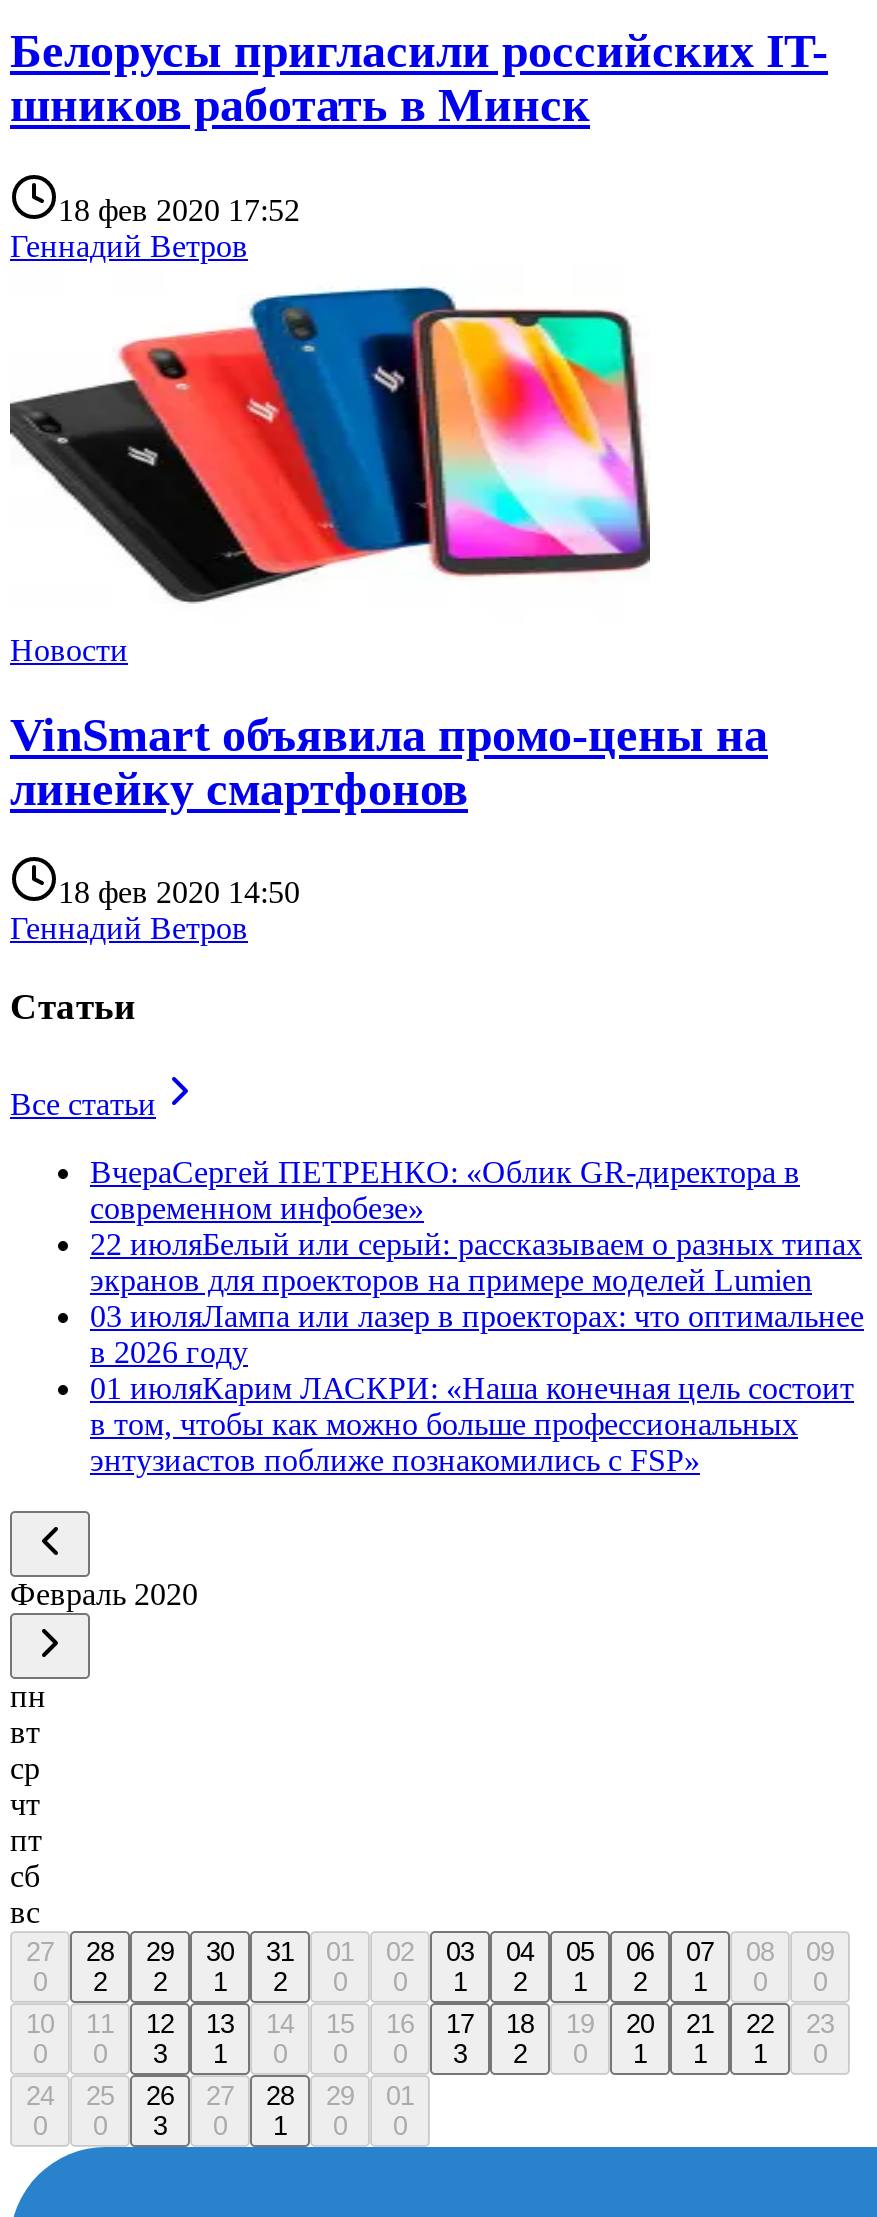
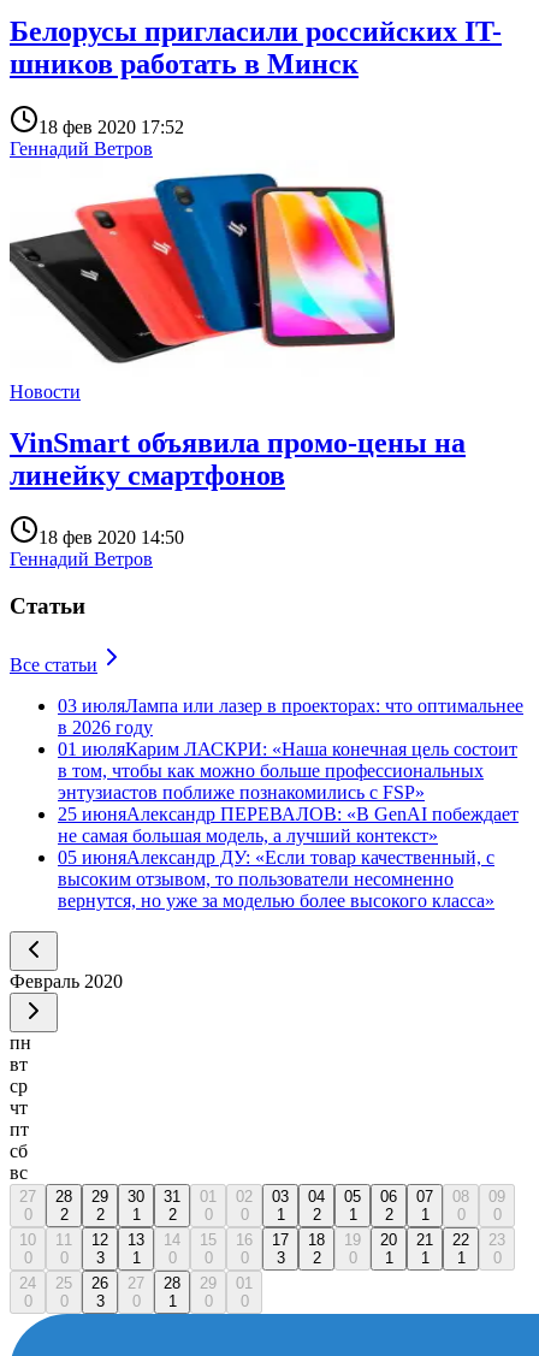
- ВчераСергей ПЕТРЕНКО: «Облик GR‑директора в
- современном инфобезе»
- 22 июляБелый или серый: рассказываем о разных типах
- экранов для проекторов на примере моделей Lumien

moved up: 03 июляЛампа или лазер в проекторах: что оптимальнее | в 2026 году | 01 июляКарим ЛАСКРИ: «Наша конечная цель состоит | в том, чтобы как можно больше профессиональных | энтузиастов поближе познакомились с FSP»

+ 25 июняАлександр ПЕРЕВАЛОВ: «В GenAI побеждает
+ не самая большая модель, а лучший контекст»
+ 05 июняАлександр ДУ: «Если товар качественный, с
+ высоким отзывом, то пользователи несомненно
+ вернутся, но уже за моделью более высокого класса»
